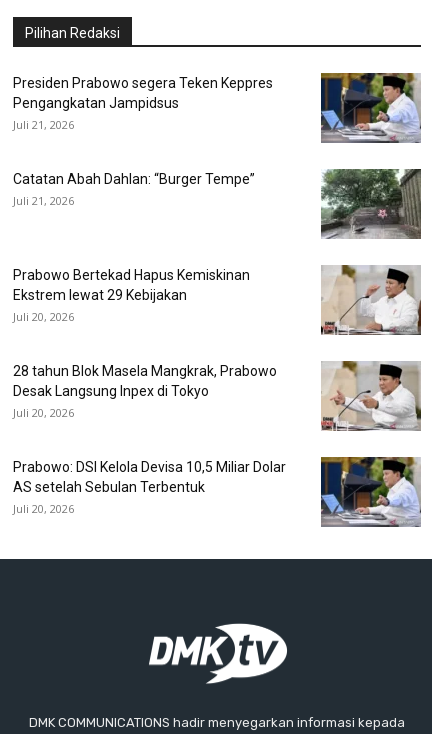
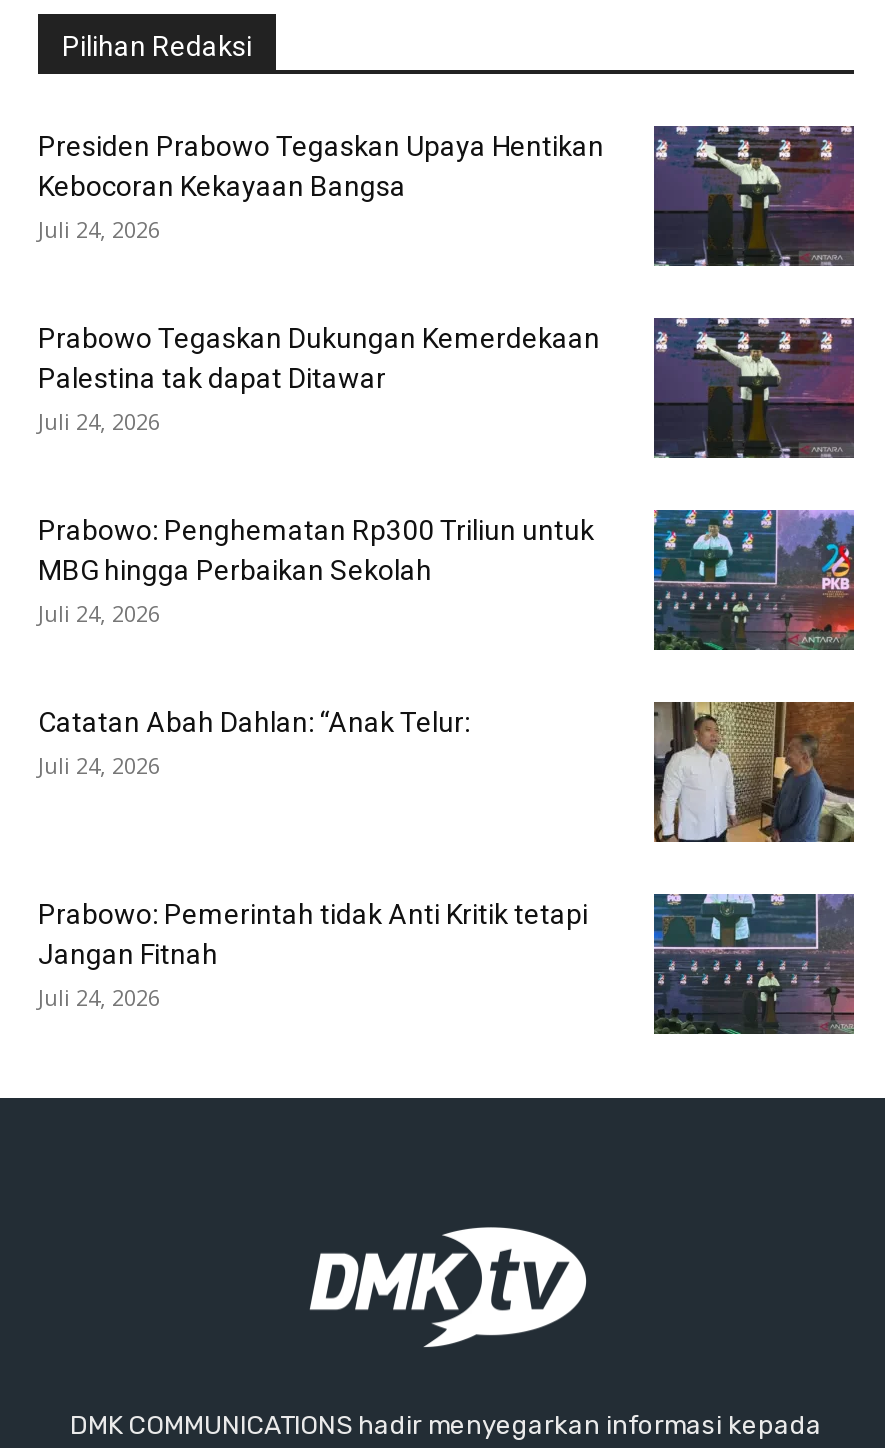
- Presiden Prabowo segera Teken Keppres
- Pengangkatan Jampidsus
- Juli 21, 2026
+ Presiden Prabowo Tegaskan Upaya Hentikan
+ Kebocoran Kekayaan Bangsa
+ Juli 24, 2026

- [image]
+ [image]

- Catatan Abah Dahlan: “Burger Tempe”
- Juli 21, 2026
+ Prabowo Tegaskan Dukungan Kemerdekaan
+ Palestina tak dapat Ditawar
+ Juli 24, 2026

- [image]
+ [image]

- Prabowo Bertekad Hapus Kemiskinan
- Ekstrem lewat 29 Kebijakan
- Juli 20, 2026
+ Prabowo: Penghematan Rp300 Triliun untuk
+ MBG hingga Perbaikan Sekolah
+ Juli 24, 2026

- [image]
+ [image]

- 28 tahun Blok Masela Mangkrak, Prabowo
- Desak Langsung Inpex di Tokyo
- Juli 20, 2026
+ Catatan Abah Dahlan: “Anak Telur:
+ Juli 24, 2026

- [image]
+ [image]

- [image]
- Prabowo: DSI Kelola Devisa 10,5 Miliar Dolar
- AS setelah Sebulan Terbentuk
- Juli 20, 2026
+ [image]
+ Prabowo: Pemerintah tidak Anti Kritik tetapi
+ Jangan Fitnah
+ Juli 24, 2026
